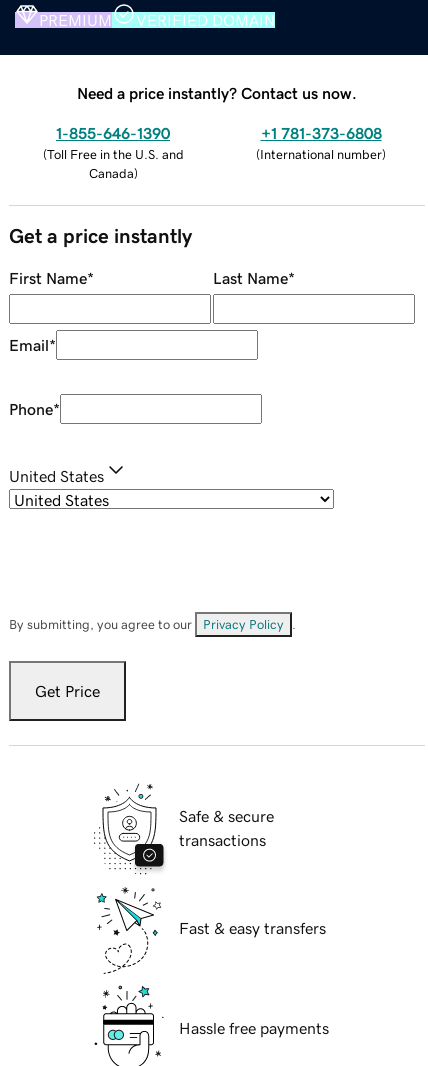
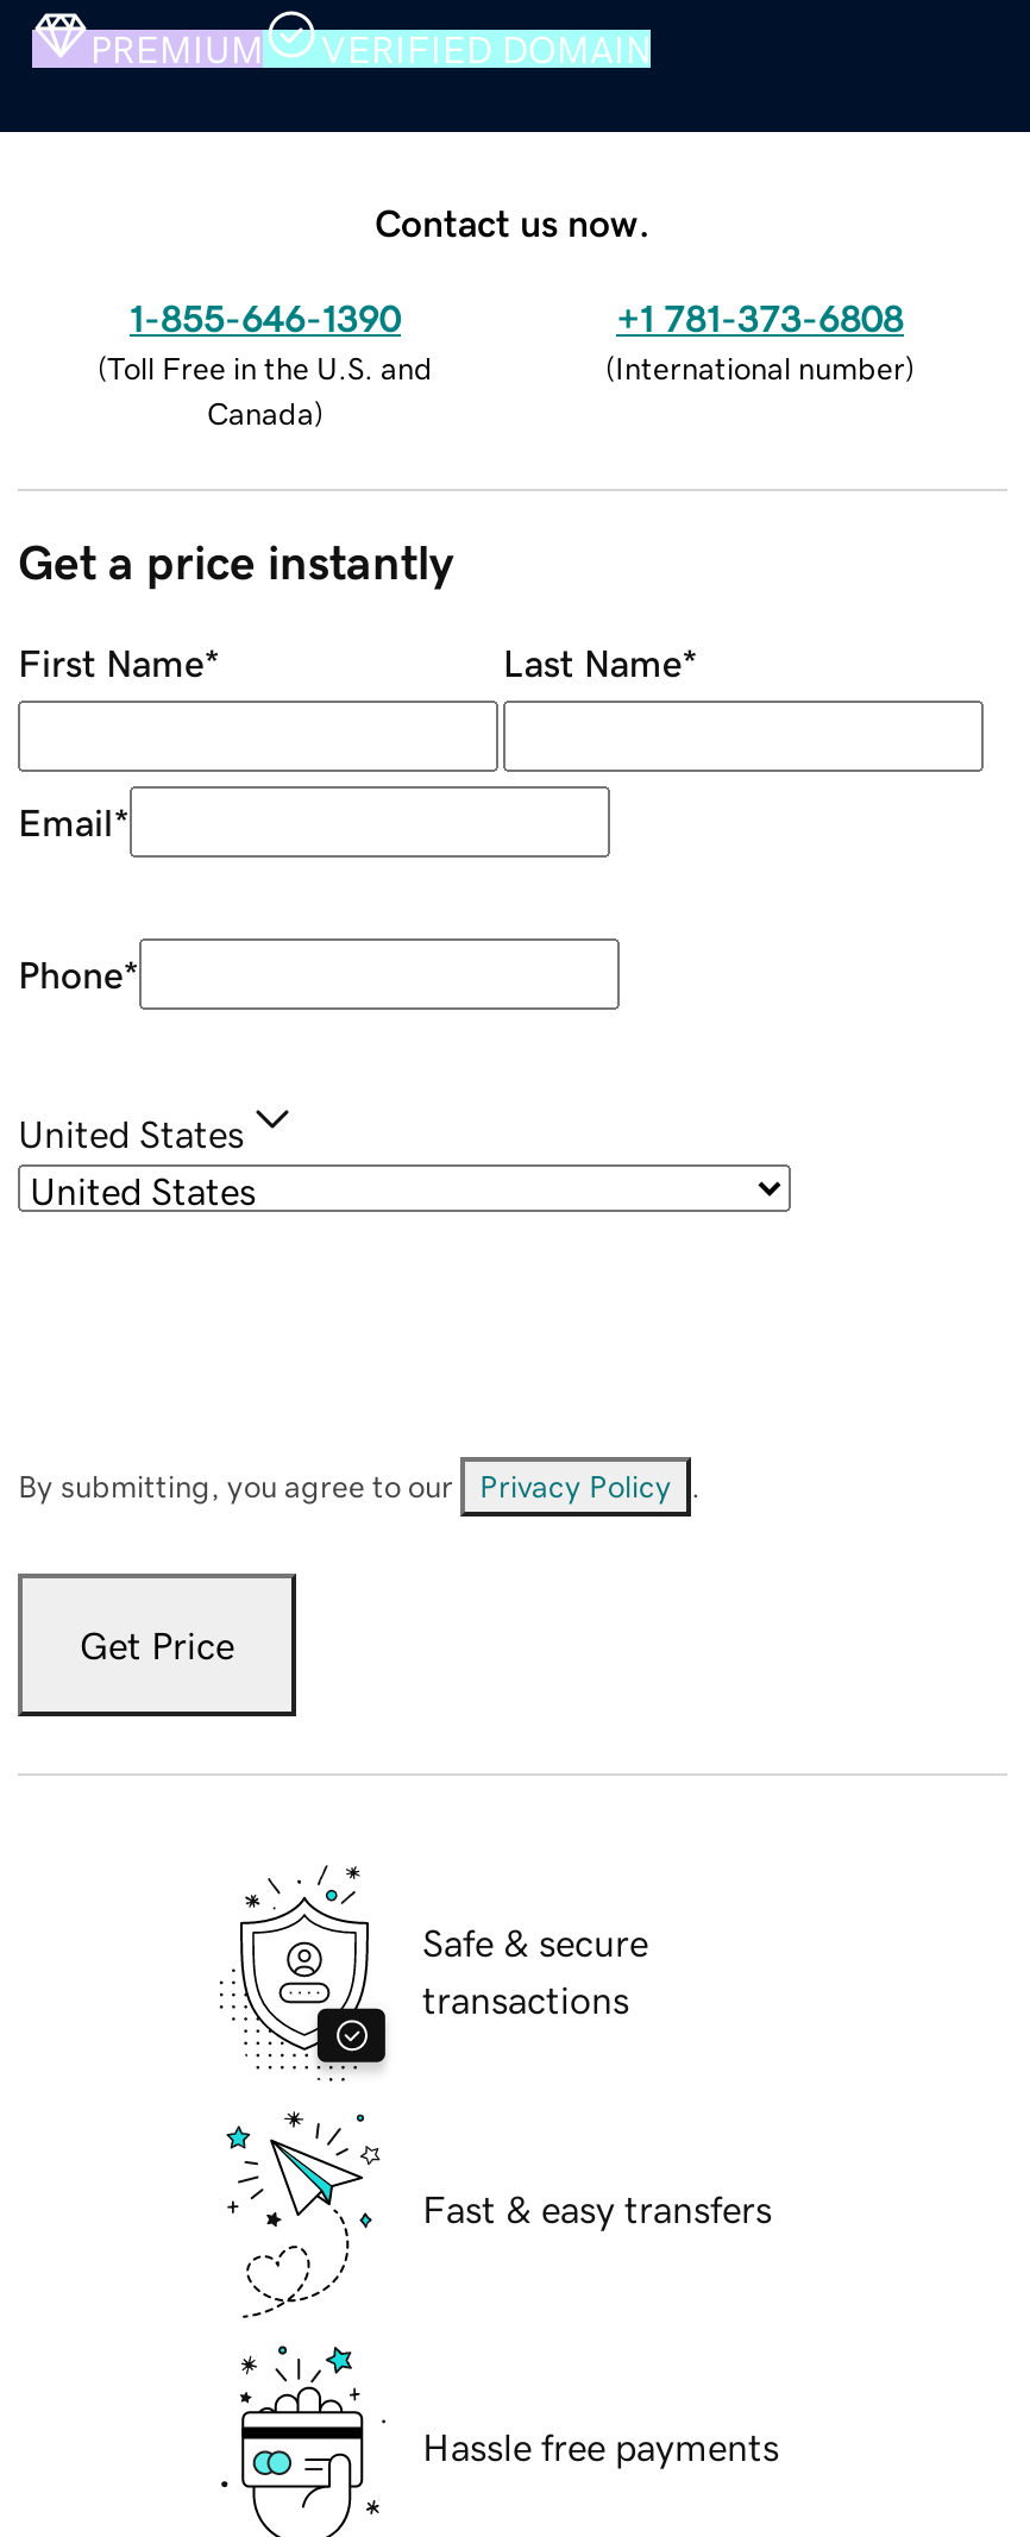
- Need a price instantly? Contact us now.
+ Contact us now.
